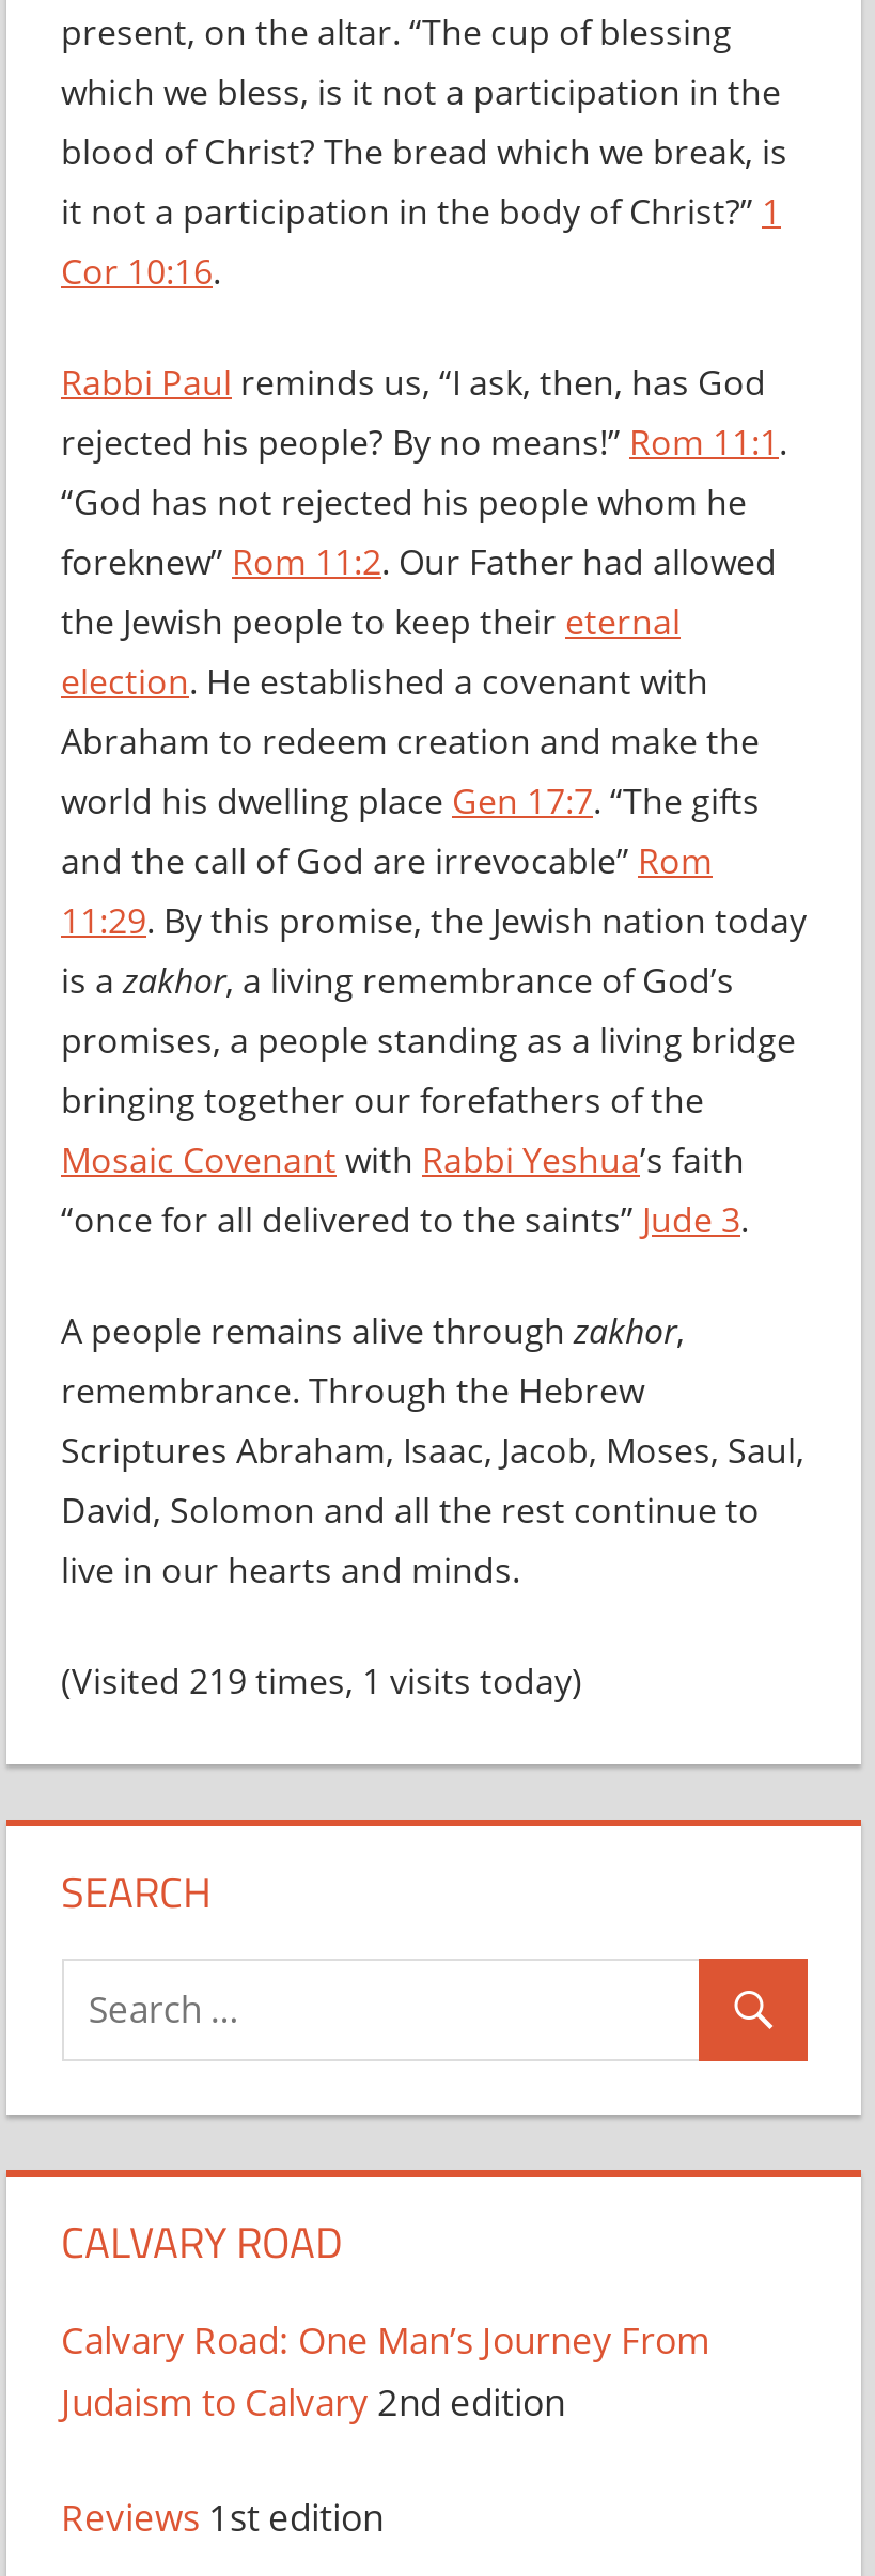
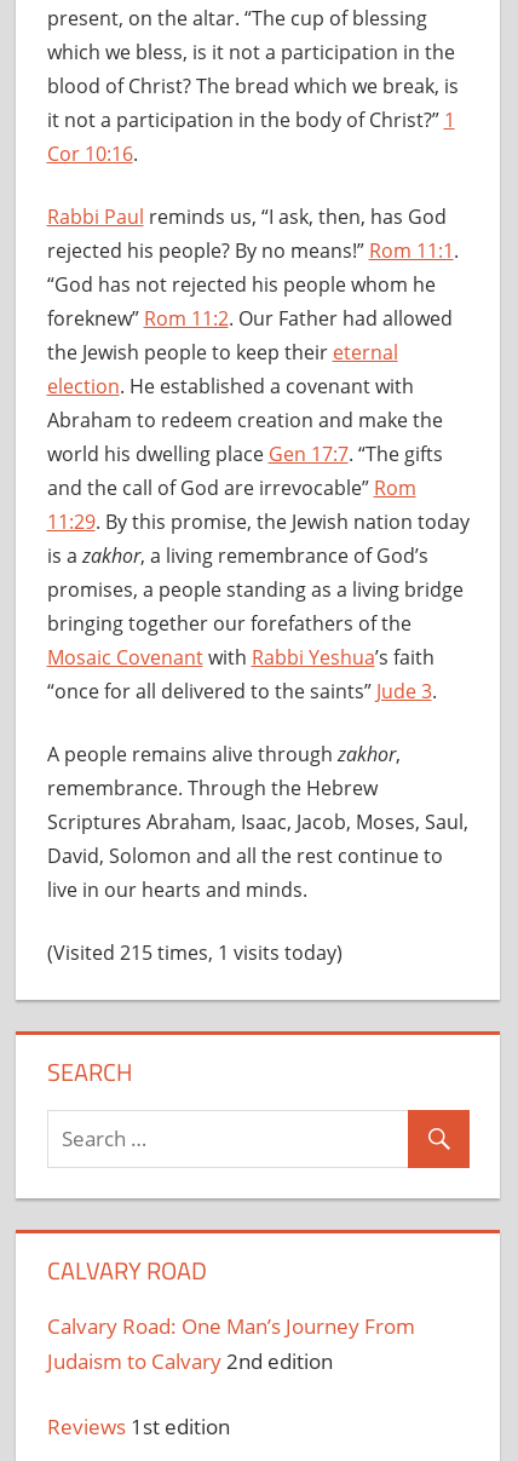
- (Visited 219 times, 1 visits today)
+ (Visited 215 times, 1 visits today)
